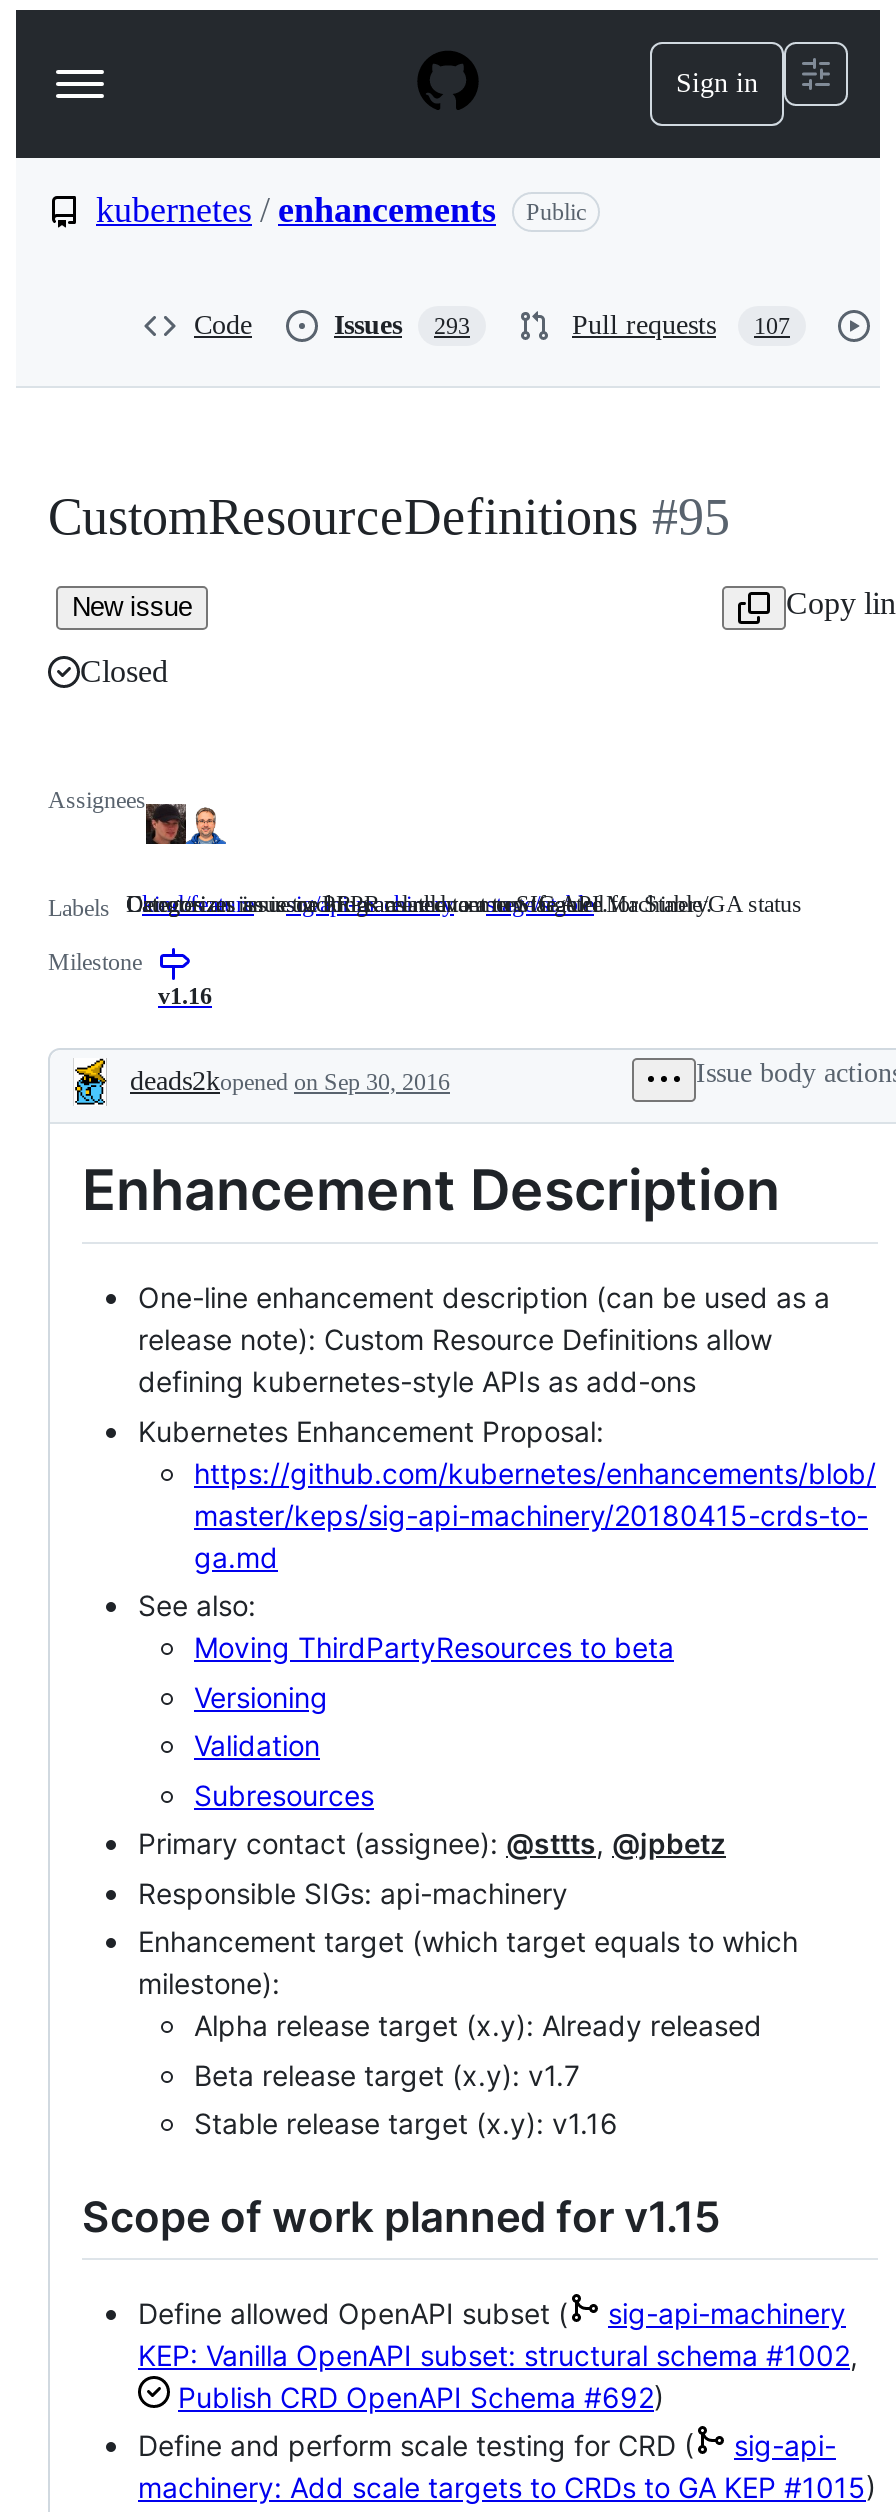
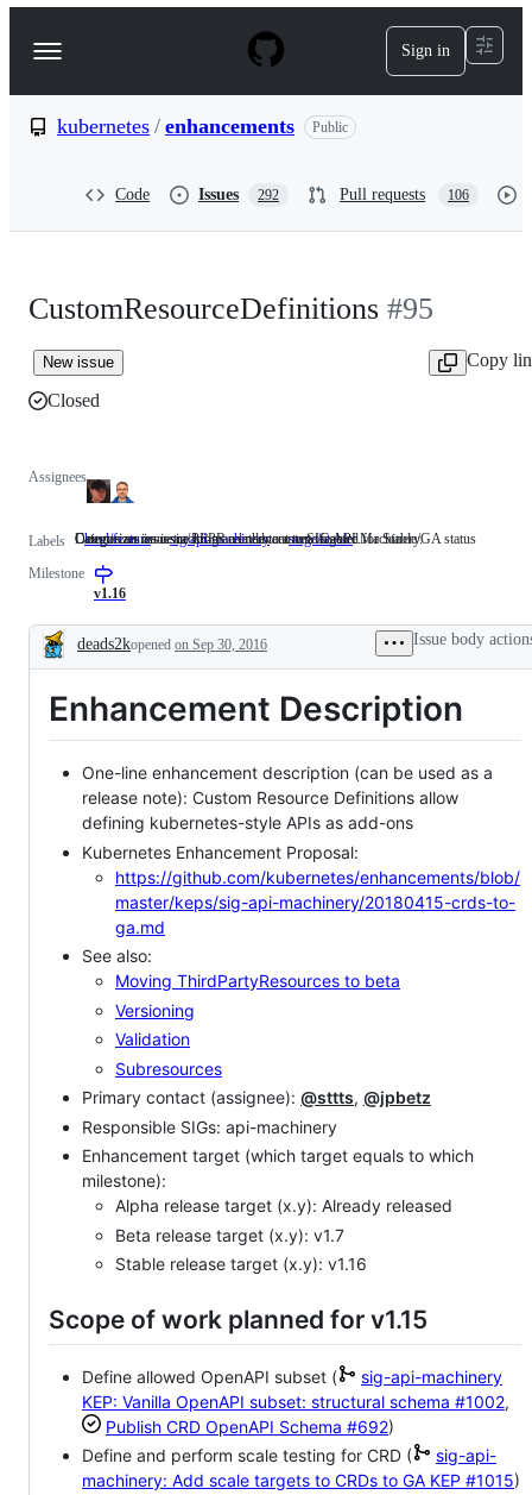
- Issues 293
+ Issues 292

- Pull requests 107
+ Pull requests 106
